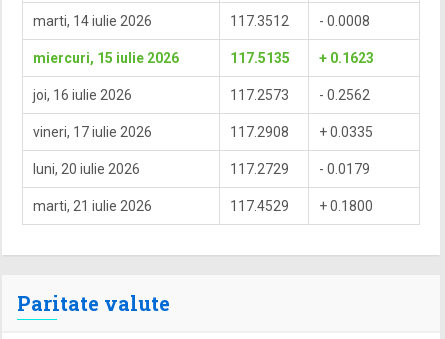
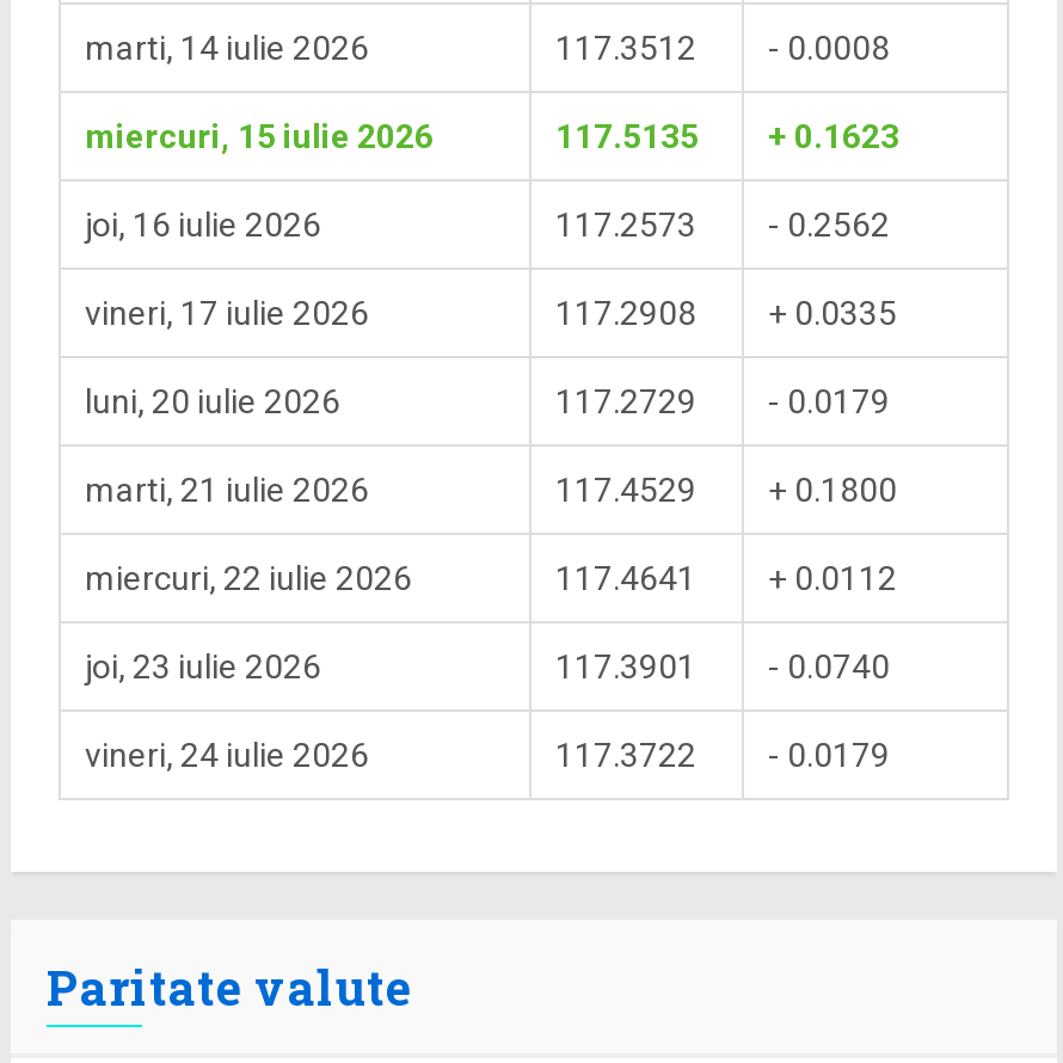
+ miercuri, 22 iulie 2026
+ 117.4641
+ + 0.0112
+ joi, 23 iulie 2026
+ 117.3901
+ - 0.0740
+ vineri, 24 iulie 2026
+ 117.3722
+ - 0.0179
